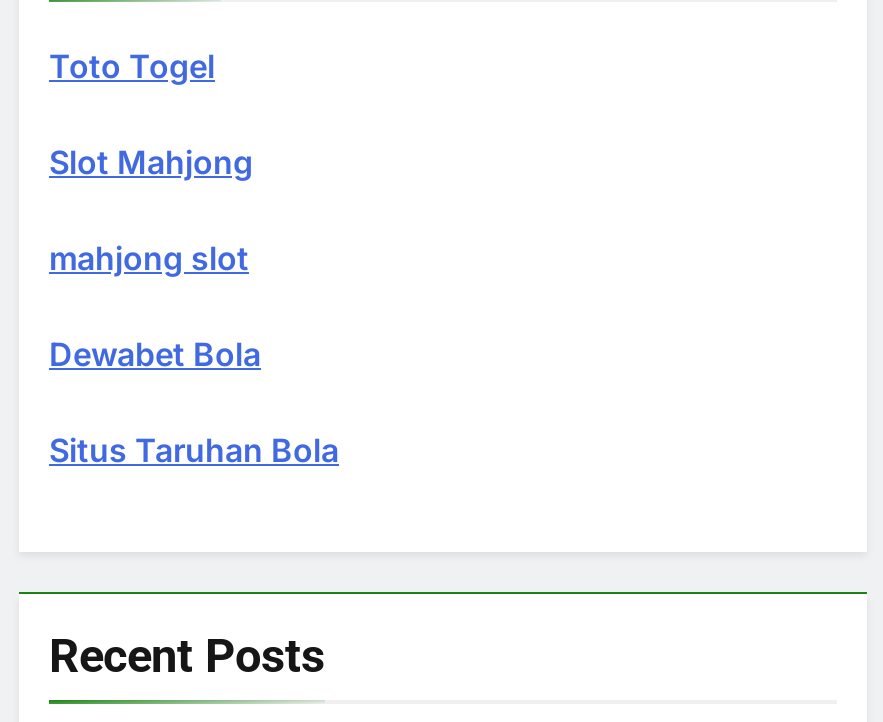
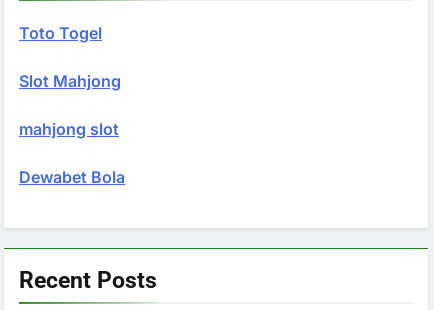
- Situs Taruhan Bola
